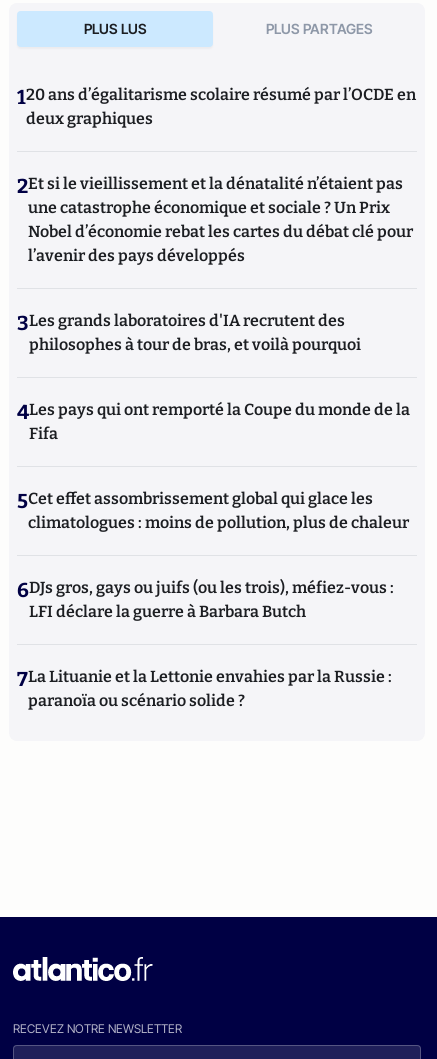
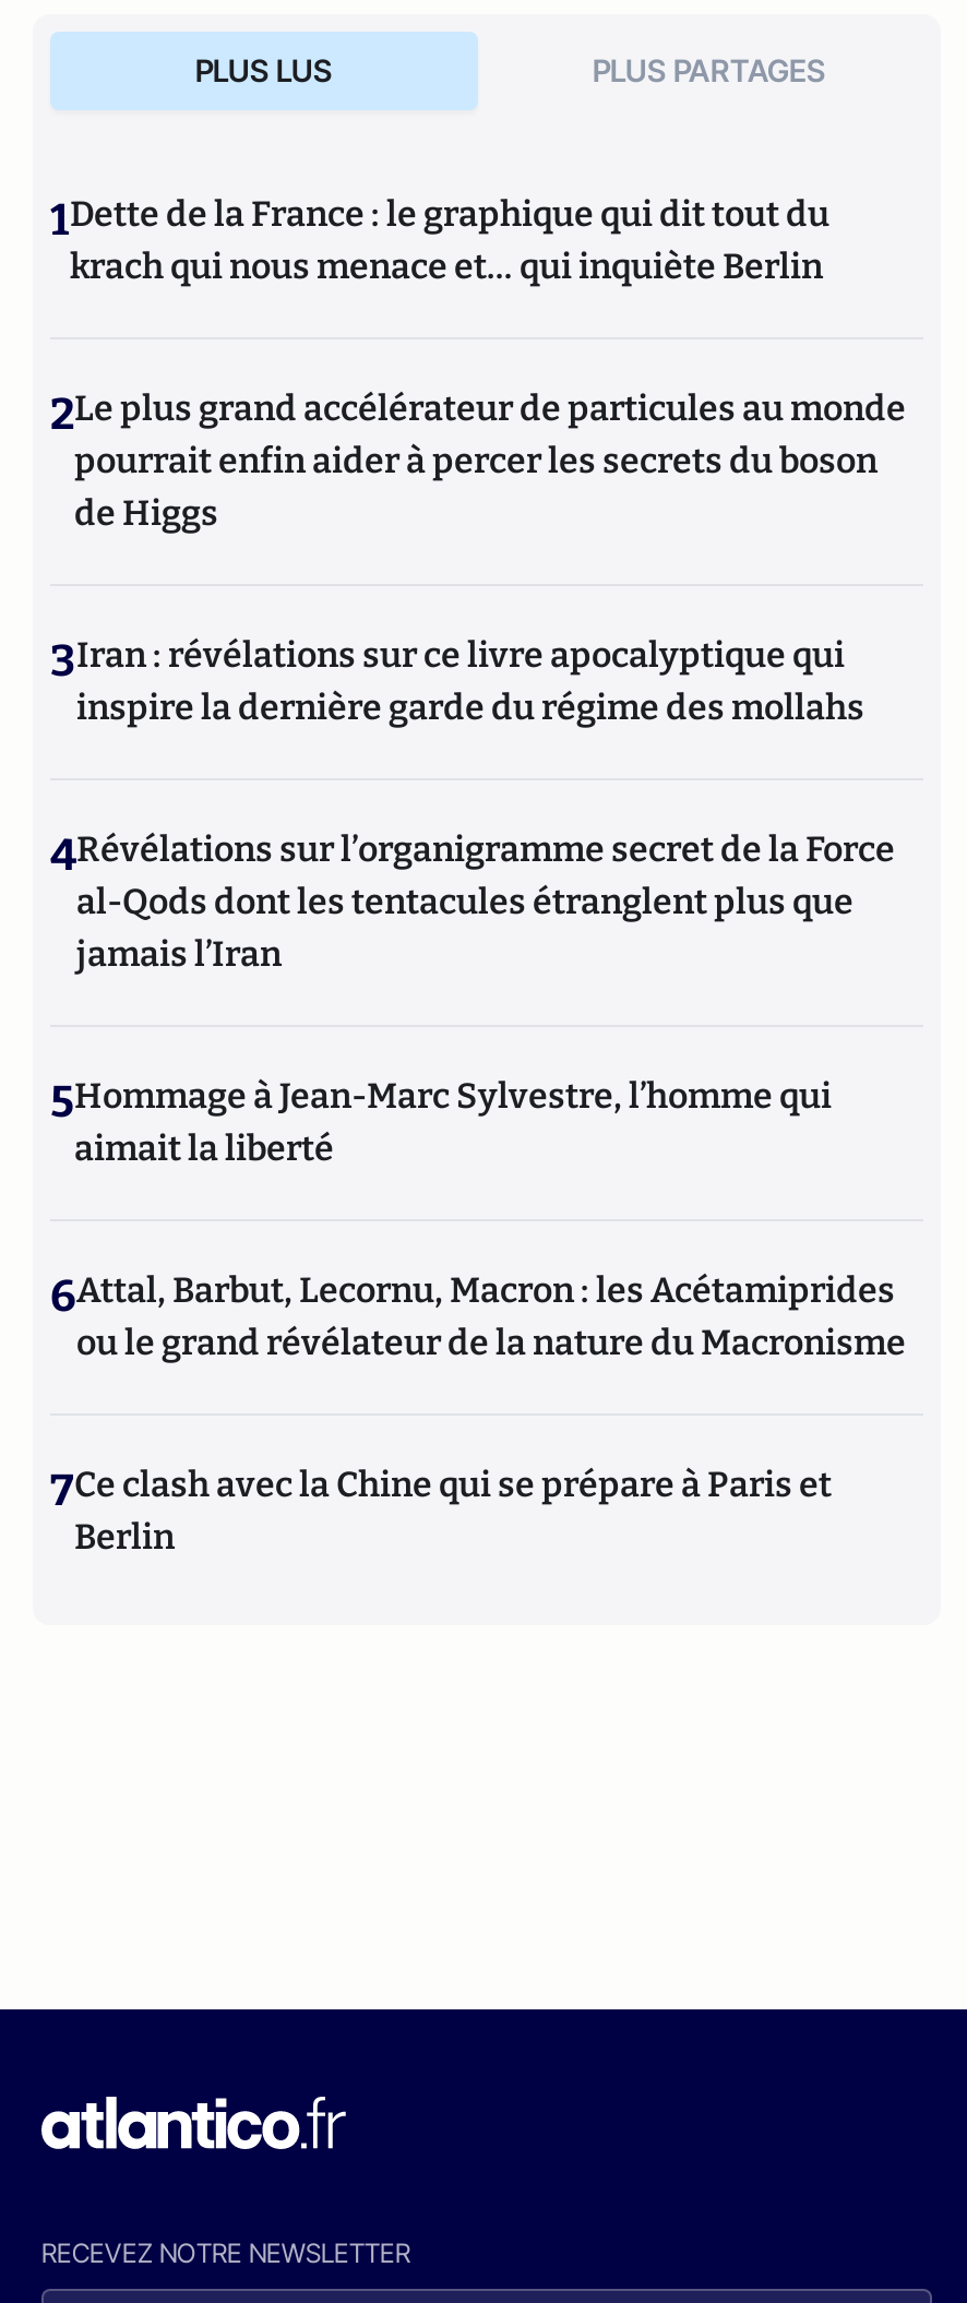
- 120 ans d’égalitarisme scolaire résumé par l’OCDE en
- deux graphiques
+ 1Dette de la France : le graphique qui dit tout du
+ krach qui nous menace et… qui inquiète Berlin

- 2Et si le vieillissement et la dénatalité n’étaient pas
- une catastrophe économique et sociale ? Un Prix
- Nobel d’économie rebat les cartes du débat clé pour
- l’avenir des pays développés
+ 2Le plus grand accélérateur de particules au monde
+ pourrait enfin aider à percer les secrets du boson
+ de Higgs

- 3Les grands laboratoires d'IA recrutent des
- philosophes à tour de bras, et voilà pourquoi
+ 3Iran : révélations sur ce livre apocalyptique qui
+ inspire la dernière garde du régime des mollahs

- 4Les pays qui ont remporté la Coupe du monde de la
- Fifa
+ 4Révélations sur l’organigramme secret de la Force
+ al-Qods dont les tentacules étranglent plus que
+ jamais l’Iran

- 5Cet effet assombrissement global qui glace les
- climatologues : moins de pollution, plus de chaleur
+ 5Hommage à Jean-Marc Sylvestre, l’homme qui
+ aimait la liberté

- 6DJs gros, gays ou juifs (ou les trois), méfiez-vous :
- LFI déclare la guerre à Barbara Butch
+ 6Attal, Barbut, Lecornu, Macron : les Acétamiprides
+ ou le grand révélateur de la nature du Macronisme

- 7La Lituanie et la Lettonie envahies par la Russie :
- paranoïa ou scénario solide ?
+ 7Ce clash avec la Chine qui se prépare à Paris et
+ Berlin
